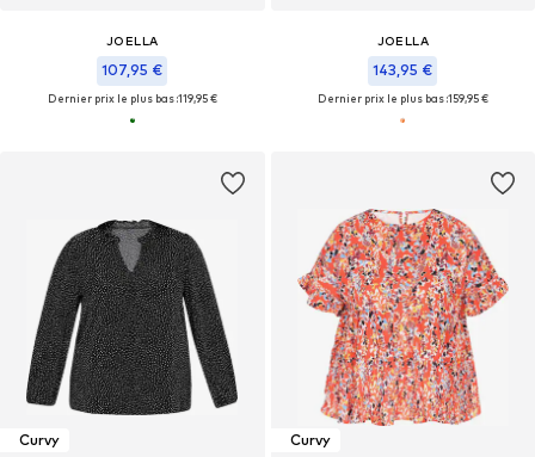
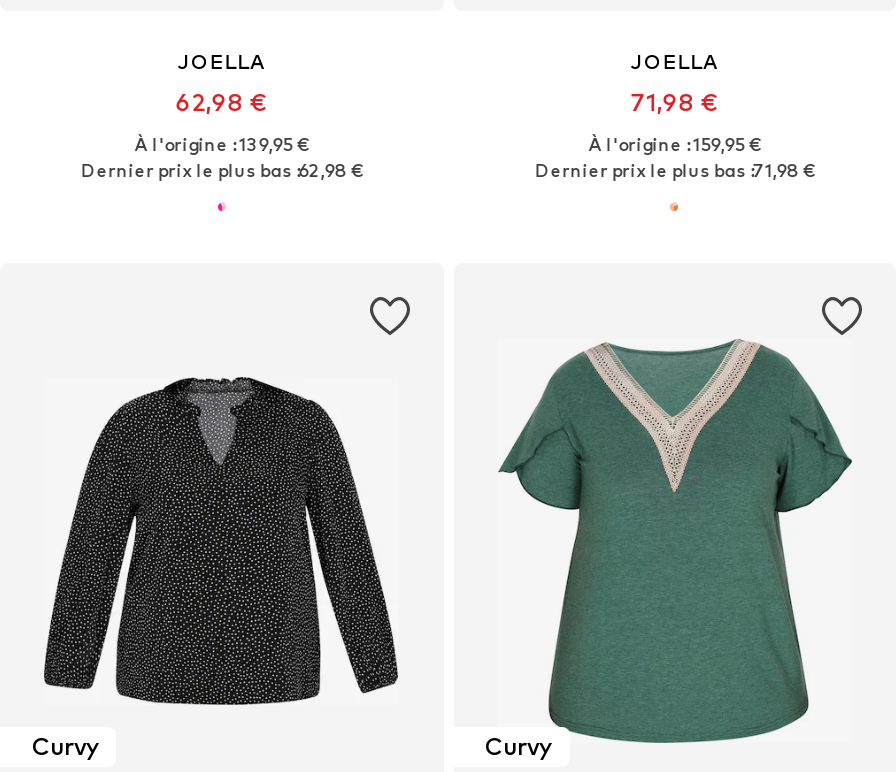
- 107,95 €
+ 62,98 €

- 143,95 €
+ 71,98 €

- Dernier prix le plus bas : 119,95 €
+ À l'origine : 139,95 €
+ Dernier prix le plus bas : 62,98 €

- Dernier prix le plus bas : 159,95 €
+ À l'origine : 159,95 €
+ Dernier prix le plus bas : 71,98 €

- [image]
+ [image]
